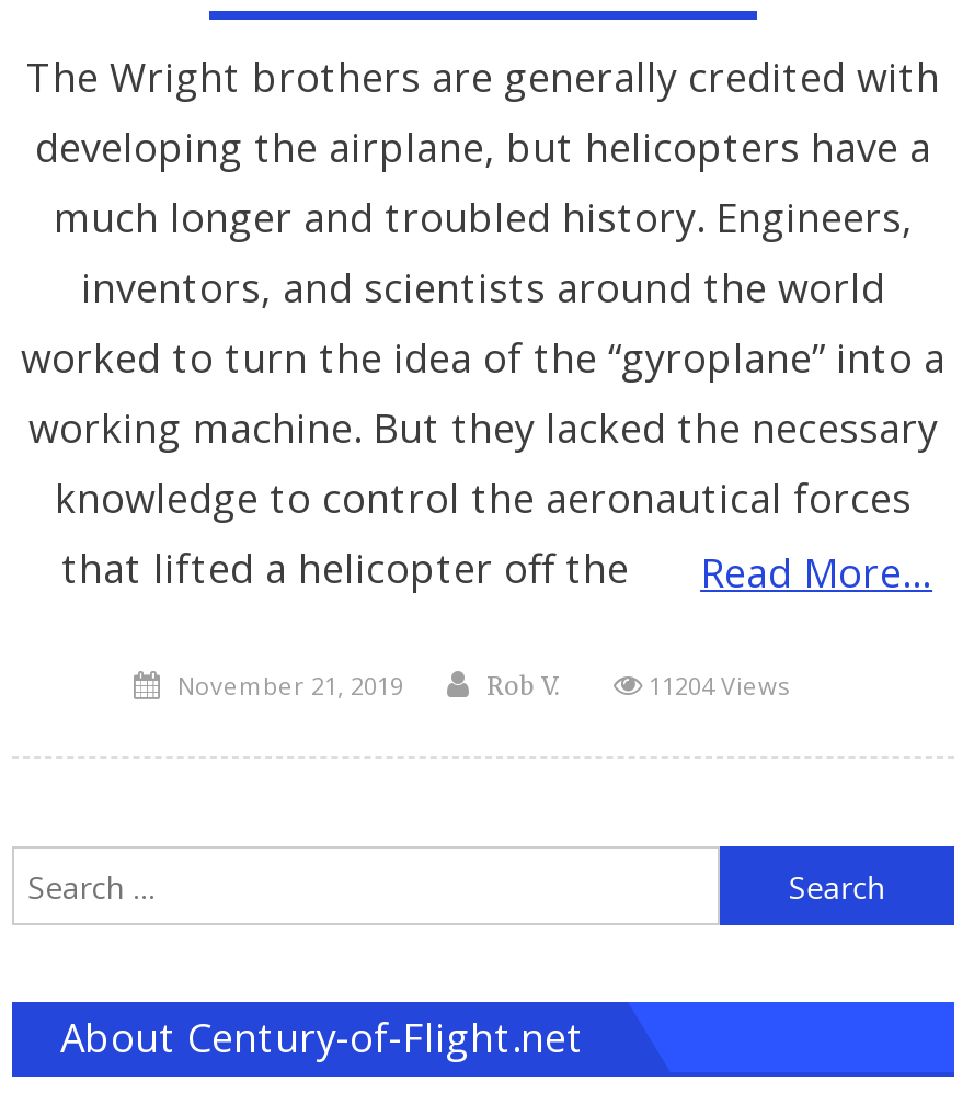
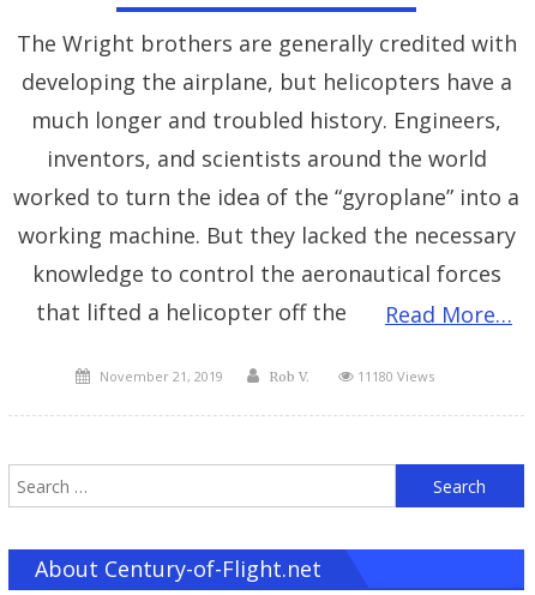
- 11204 Views
+ 11180 Views
